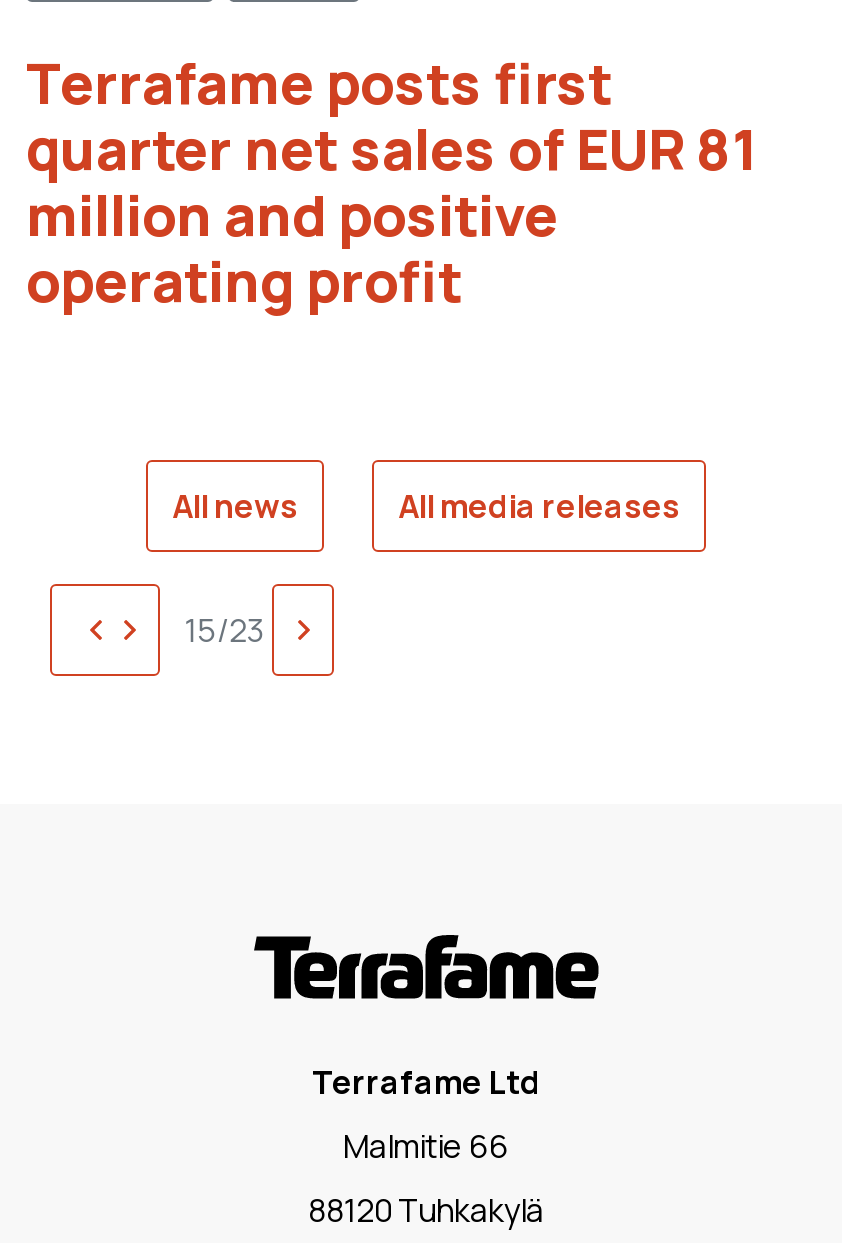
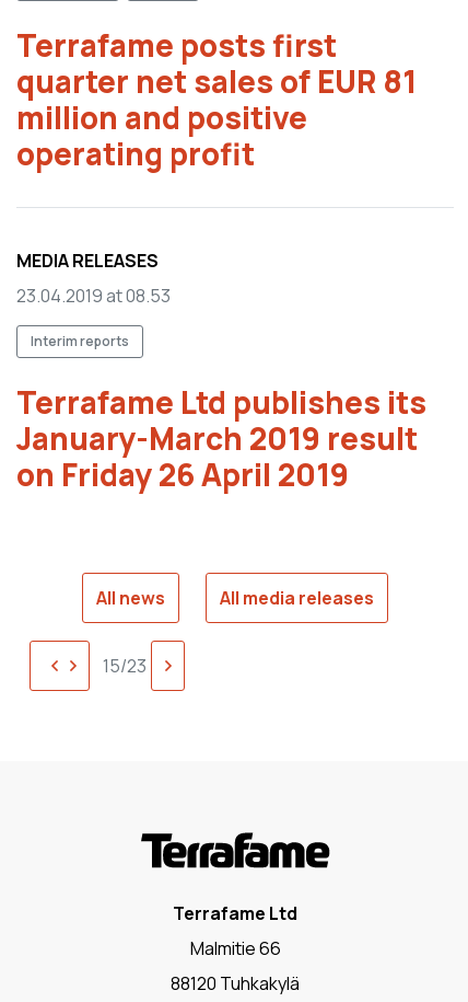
+ MEDIA RELEASES
+ 23.04.2019 at 08.53
+ Interim reports
+ Terrafame Ltd publishes its
+ January-March 2019 result
+ on Friday 26 April 2019
